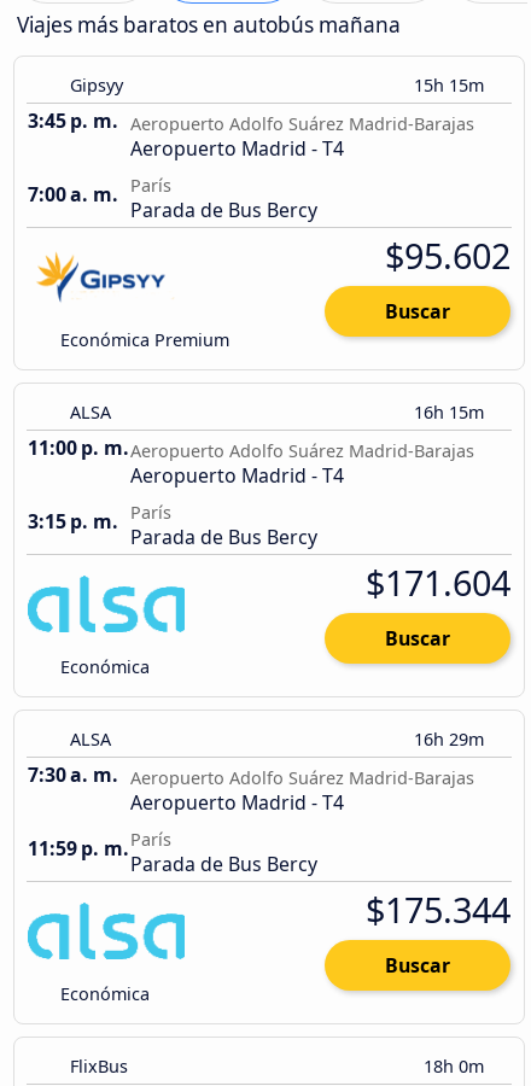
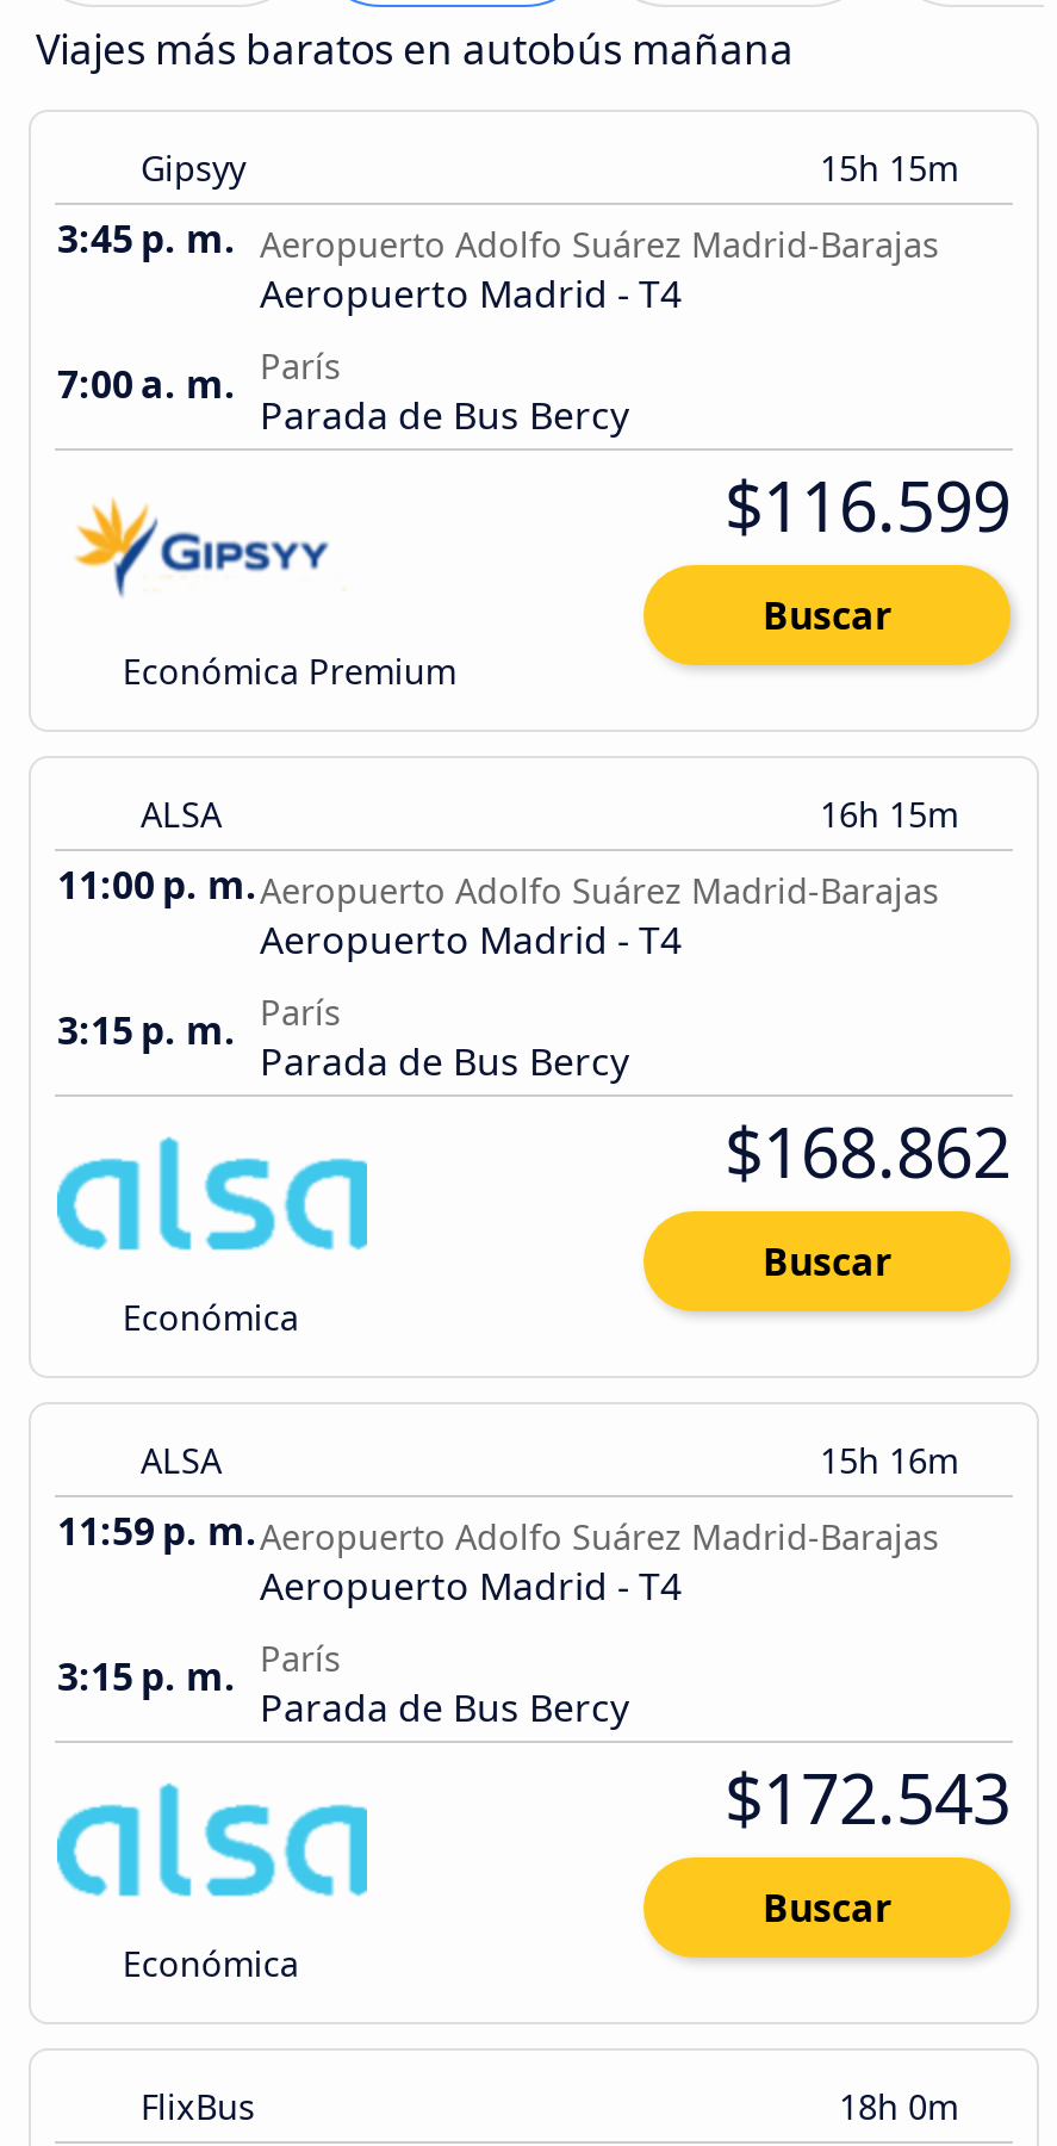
- $95.602
+ $116.599

- $171.604
+ $168.862

- 16h 29m
- 7:30 a. m. Aeropuerto Adolfo Suárez Madrid-Barajas
+ 15h 16m
+ 11:59 p. m.Aeropuerto Adolfo Suárez Madrid-Barajas

- 11:59 p. m.París
+ 3:15 p. m. París

- $175.344
+ $172.543
